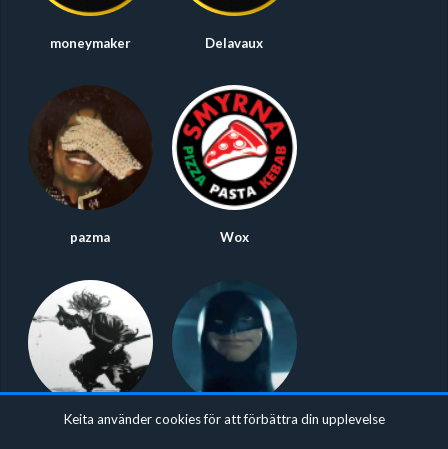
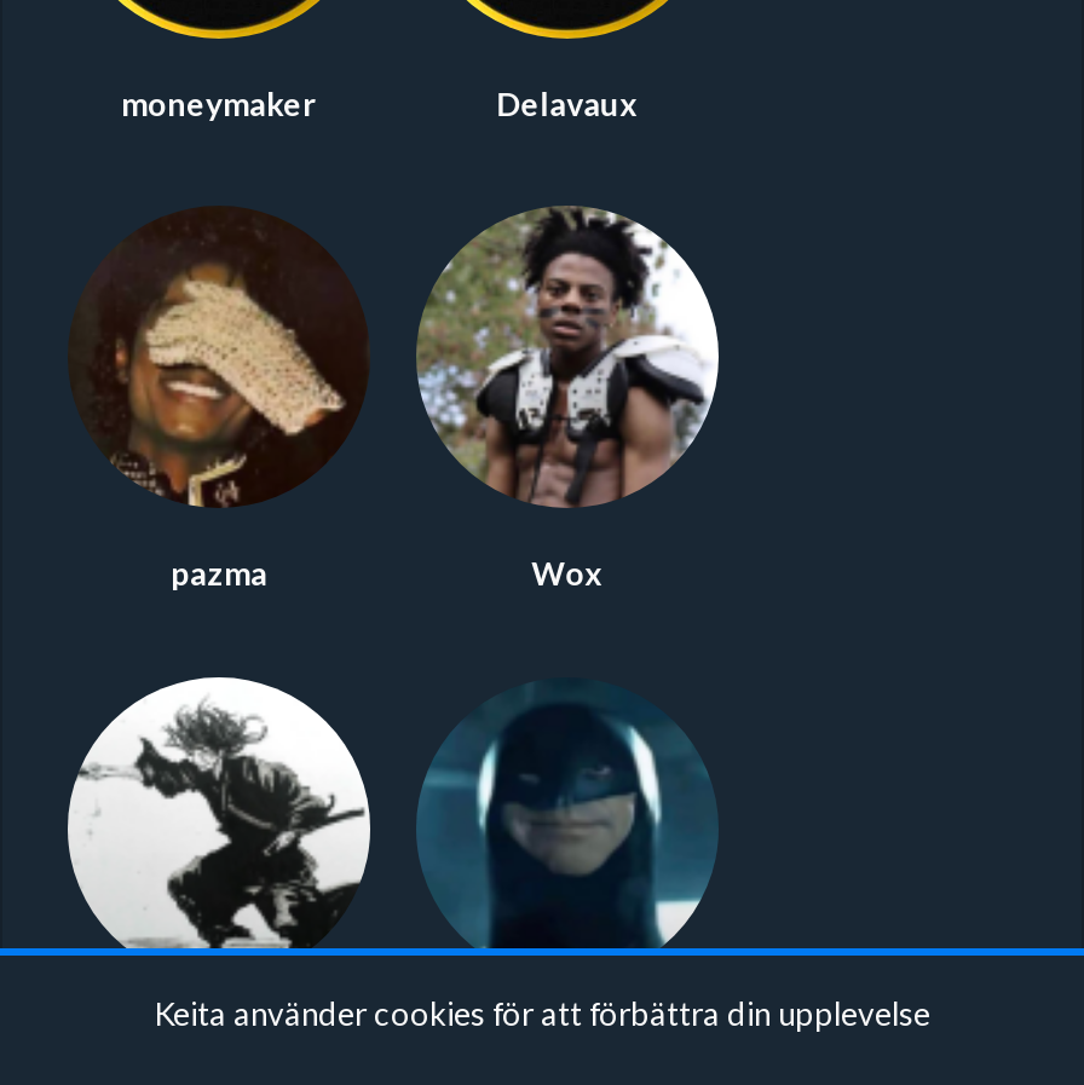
- [image]
+ [image]
